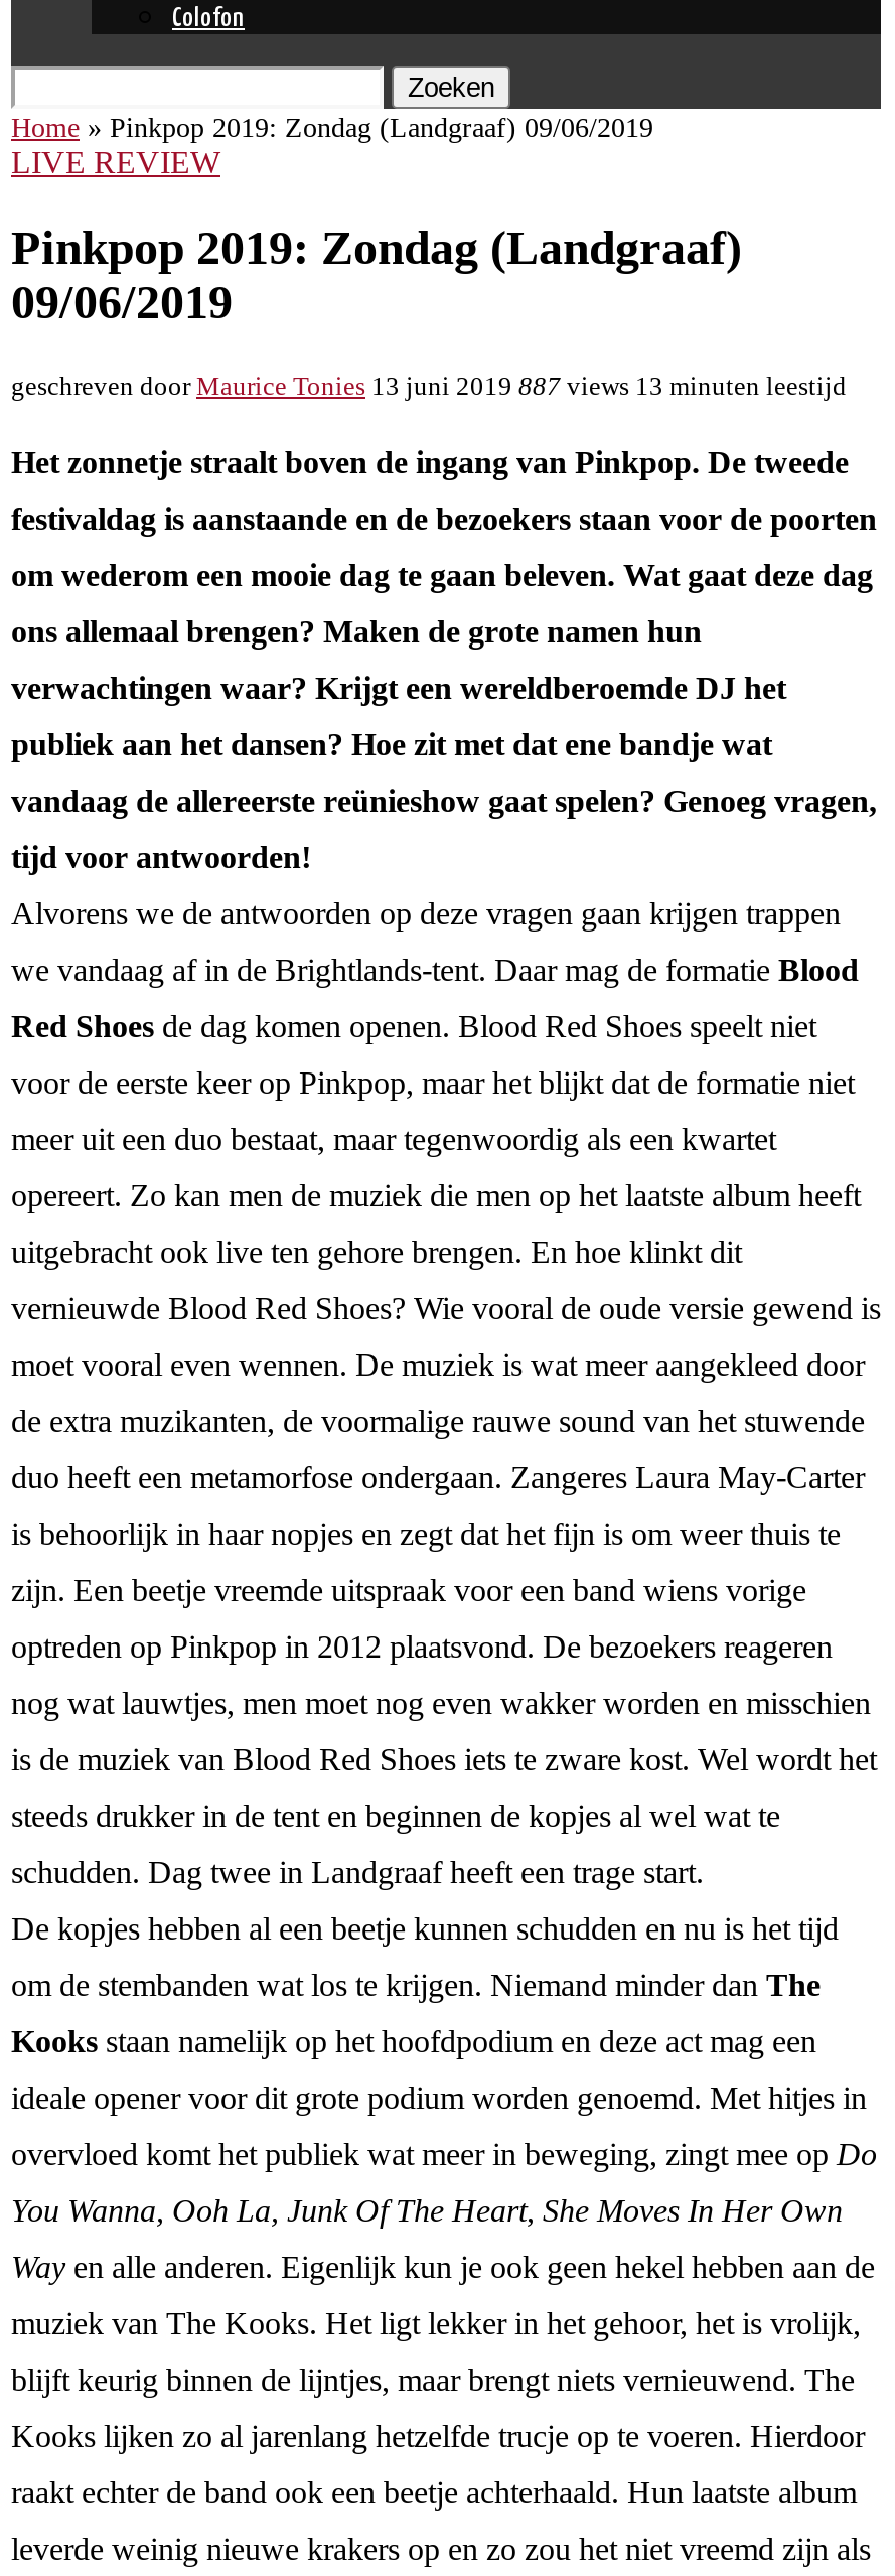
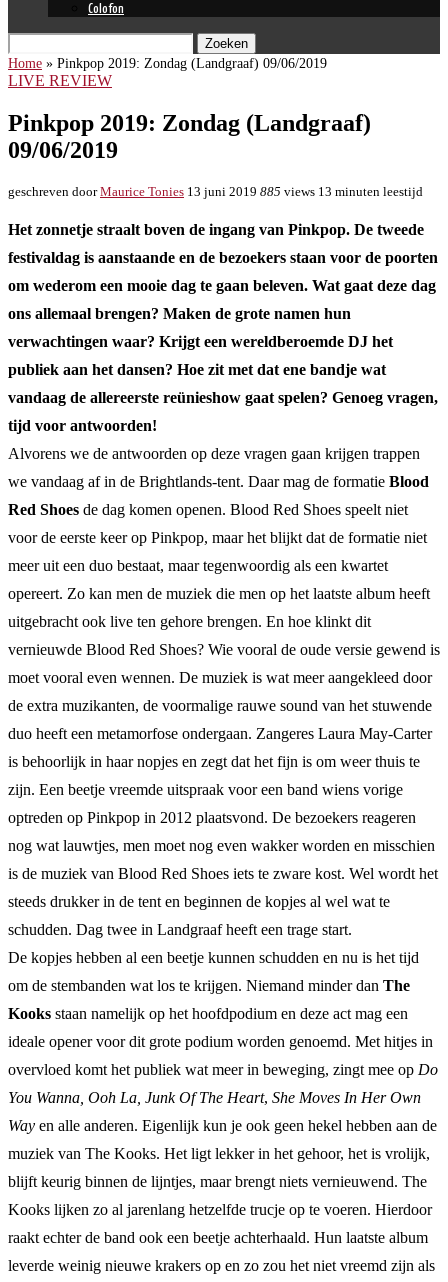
- geschreven door Maurice Tonies 13 juni 2019 887 views 13 minuten leestijd
+ geschreven door Maurice Tonies 13 juni 2019 885 views 13 minuten leestijd
